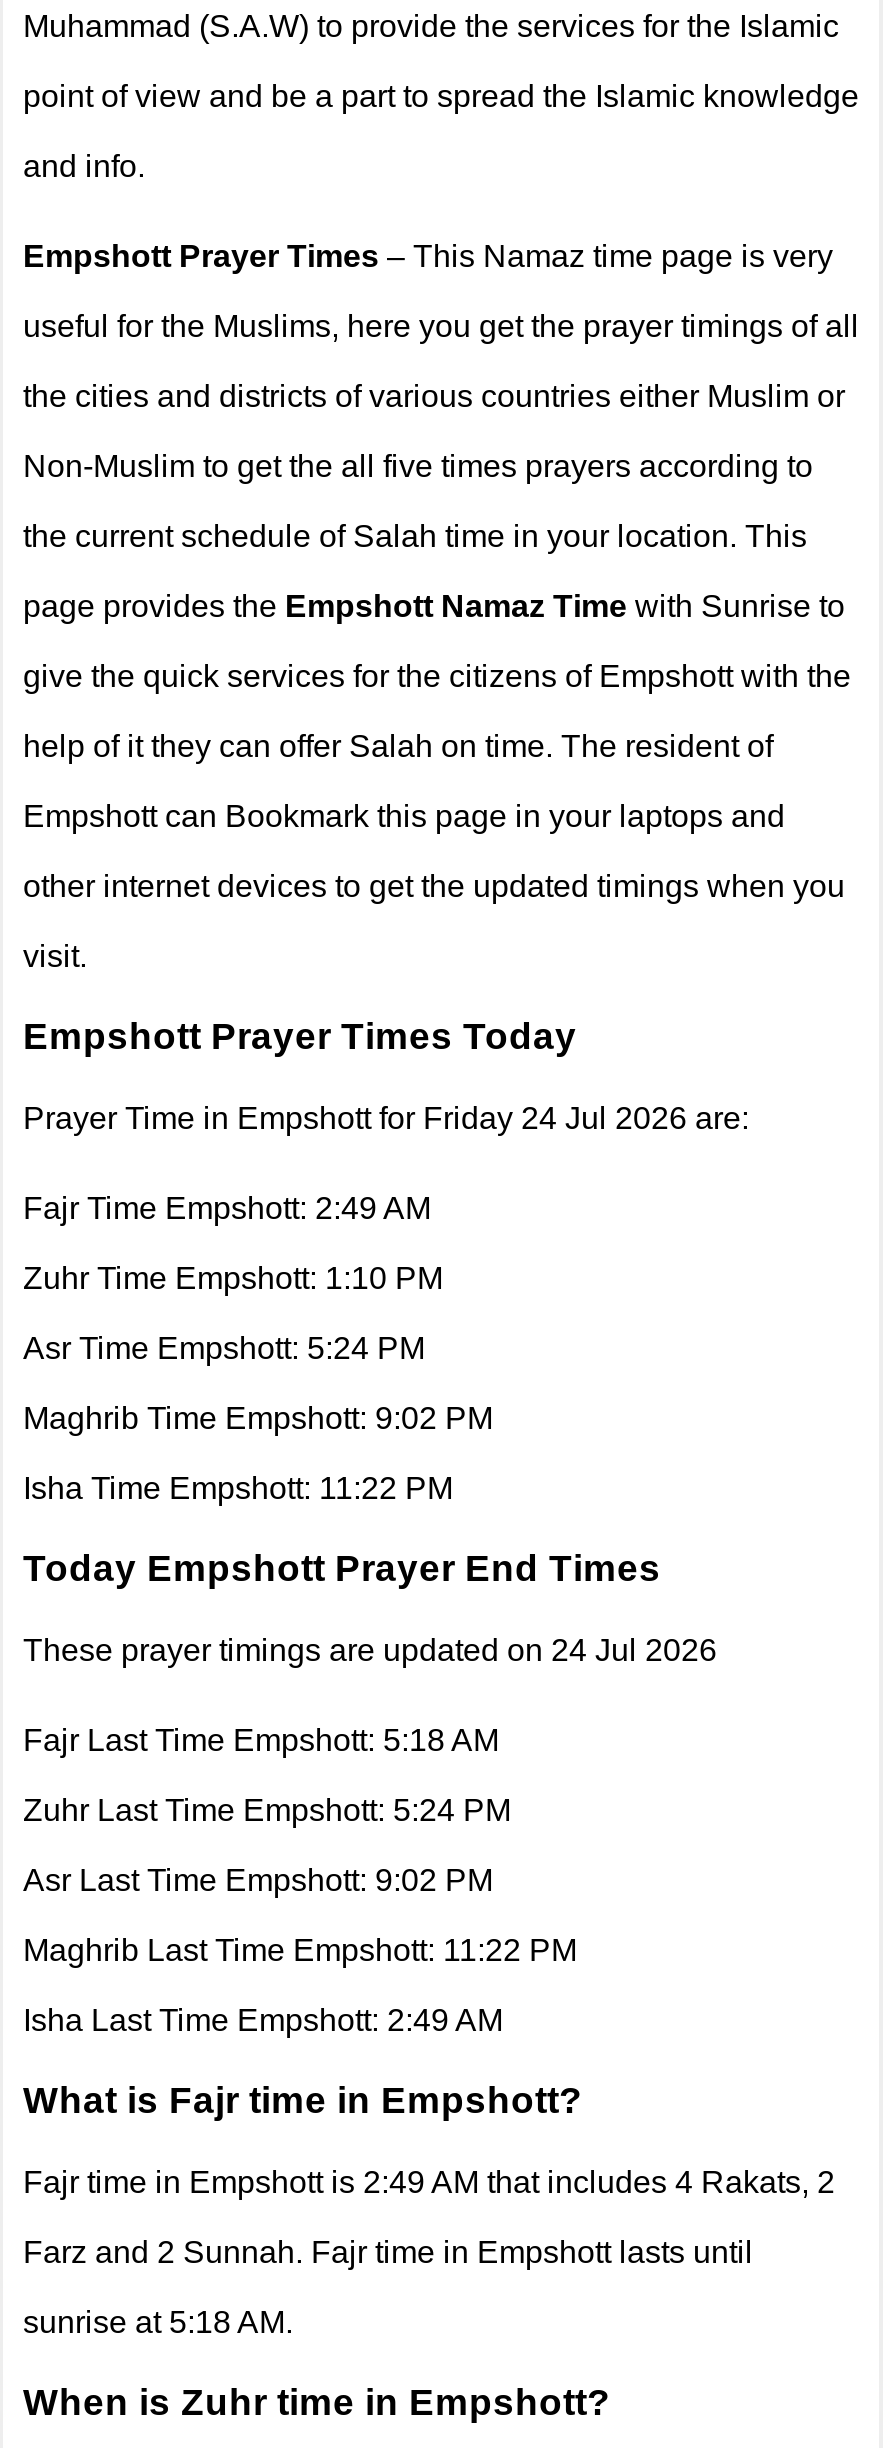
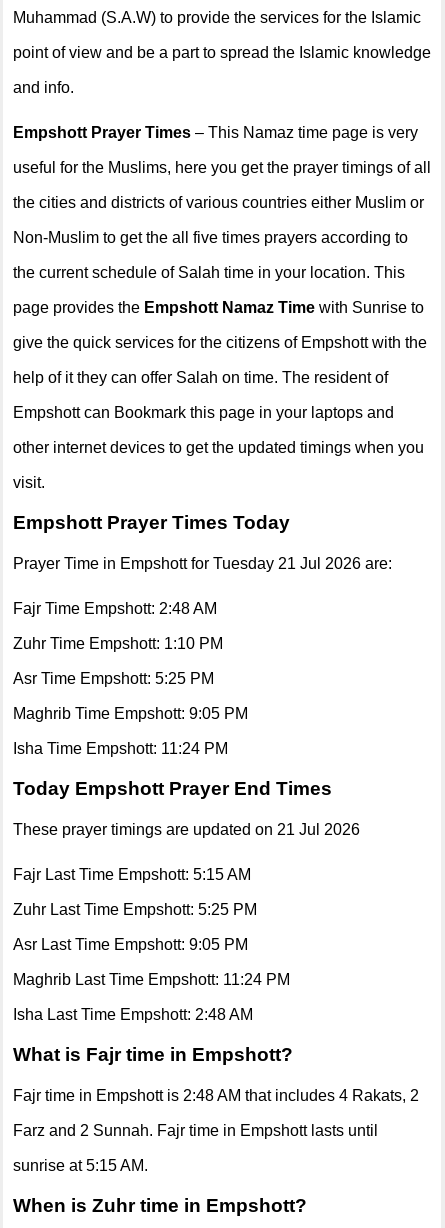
- Prayer Time in Empshott for Friday 24 Jul 2026 are:
+ Prayer Time in Empshott for Tuesday 21 Jul 2026 are:

- Fajr Time Empshott: 2:49 AM
+ Fajr Time Empshott: 2:48 AM

- Asr Time Empshott: 5:24 PM
+ Asr Time Empshott: 5:25 PM

- Maghrib Time Empshott: 9:02 PM
+ Maghrib Time Empshott: 9:05 PM

- Isha Time Empshott: 11:22 PM
+ Isha Time Empshott: 11:24 PM

- These prayer timings are updated on 24 Jul 2026
+ These prayer timings are updated on 21 Jul 2026

- Fajr Last Time Empshott: 5:18 AM
+ Fajr Last Time Empshott: 5:15 AM

- Zuhr Last Time Empshott: 5:24 PM
+ Zuhr Last Time Empshott: 5:25 PM

- Asr Last Time Empshott: 9:02 PM
+ Asr Last Time Empshott: 9:05 PM

- Maghrib Last Time Empshott: 11:22 PM
+ Maghrib Last Time Empshott: 11:24 PM

- Isha Last Time Empshott: 2:49 AM
+ Isha Last Time Empshott: 2:48 AM

- Fajr time in Empshott is 2:49 AM that includes 4 Rakats, 2
+ Fajr time in Empshott is 2:48 AM that includes 4 Rakats, 2

- sunrise at 5:18 AM.
+ sunrise at 5:15 AM.
